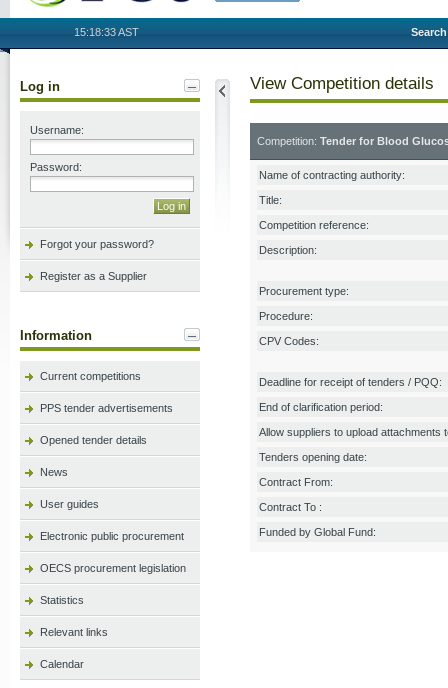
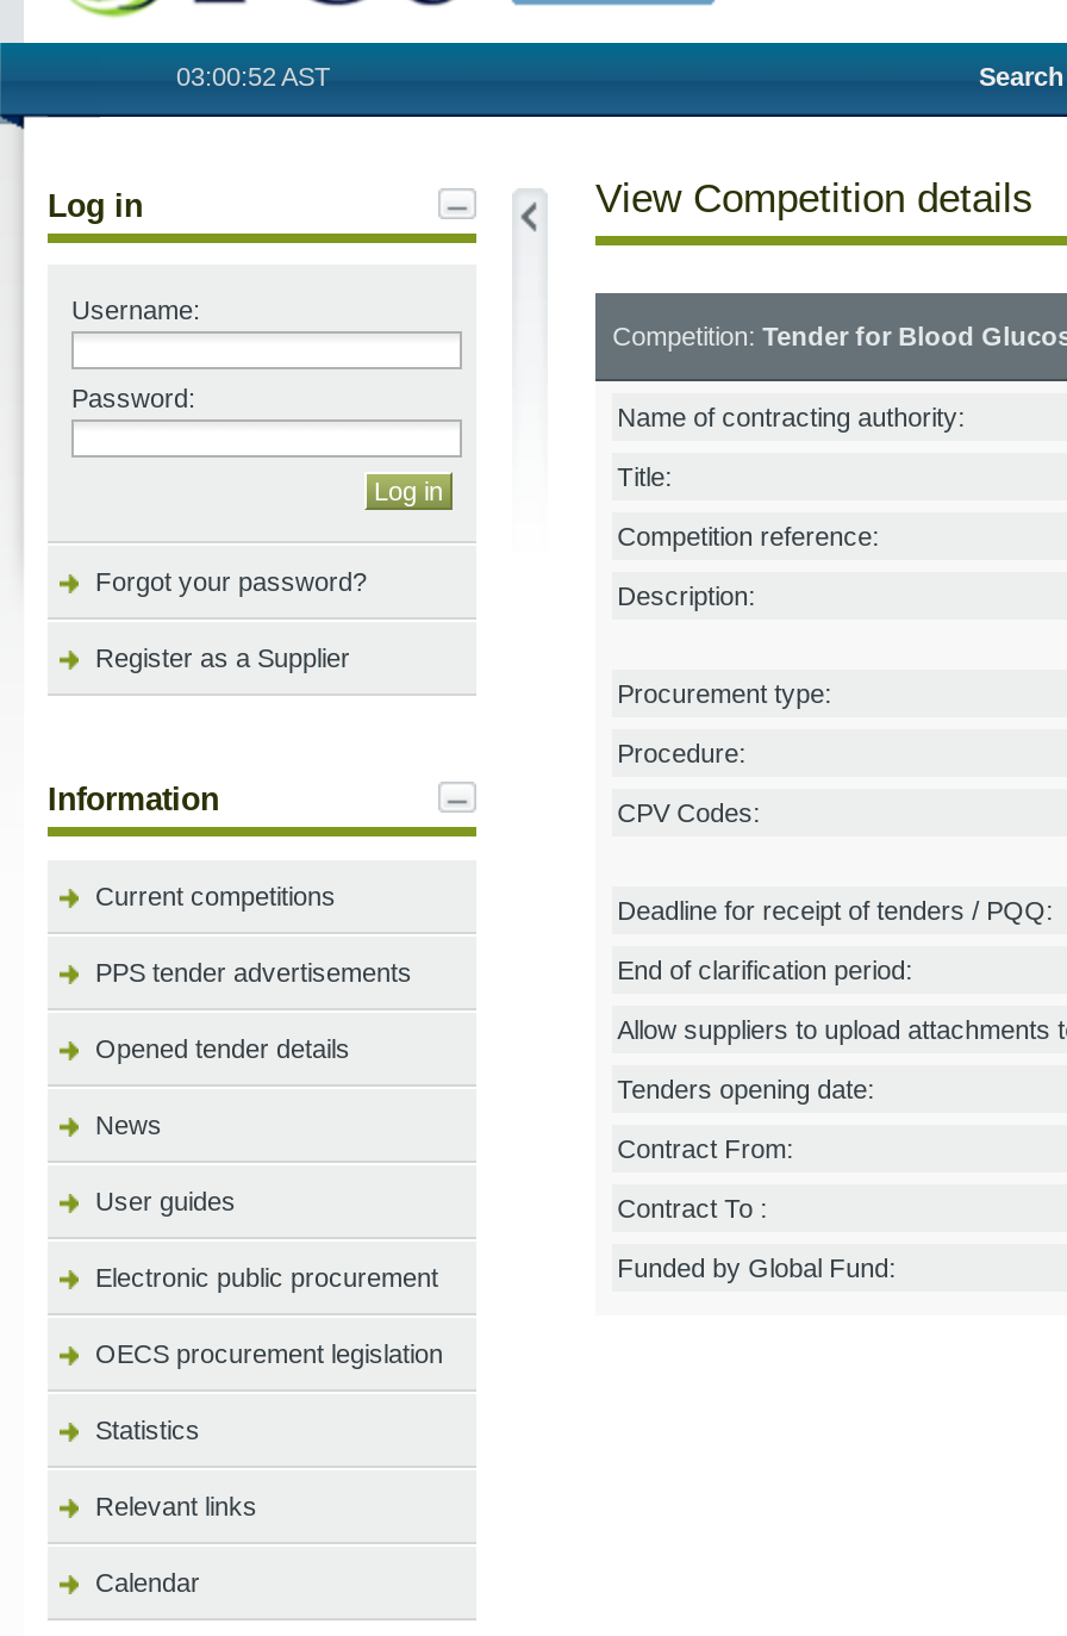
- 15:18:33 AST
+ 03:00:52 AST
